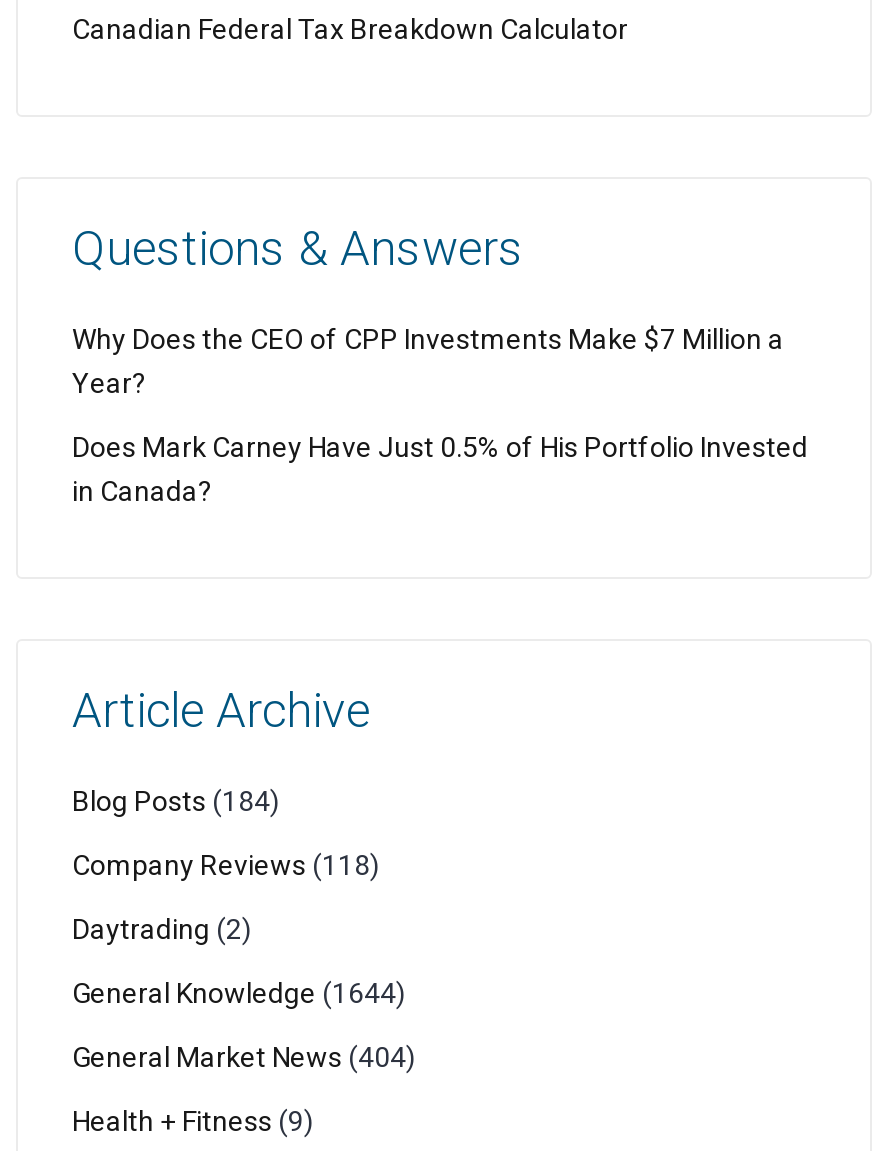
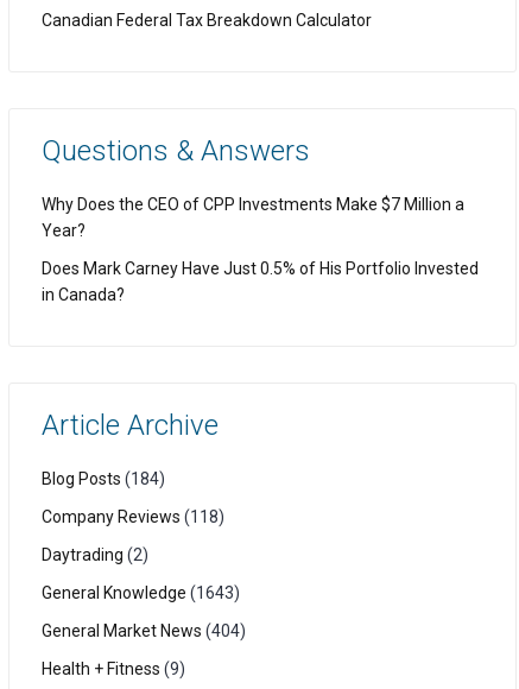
- General Knowledge (1644)
+ General Knowledge (1643)
